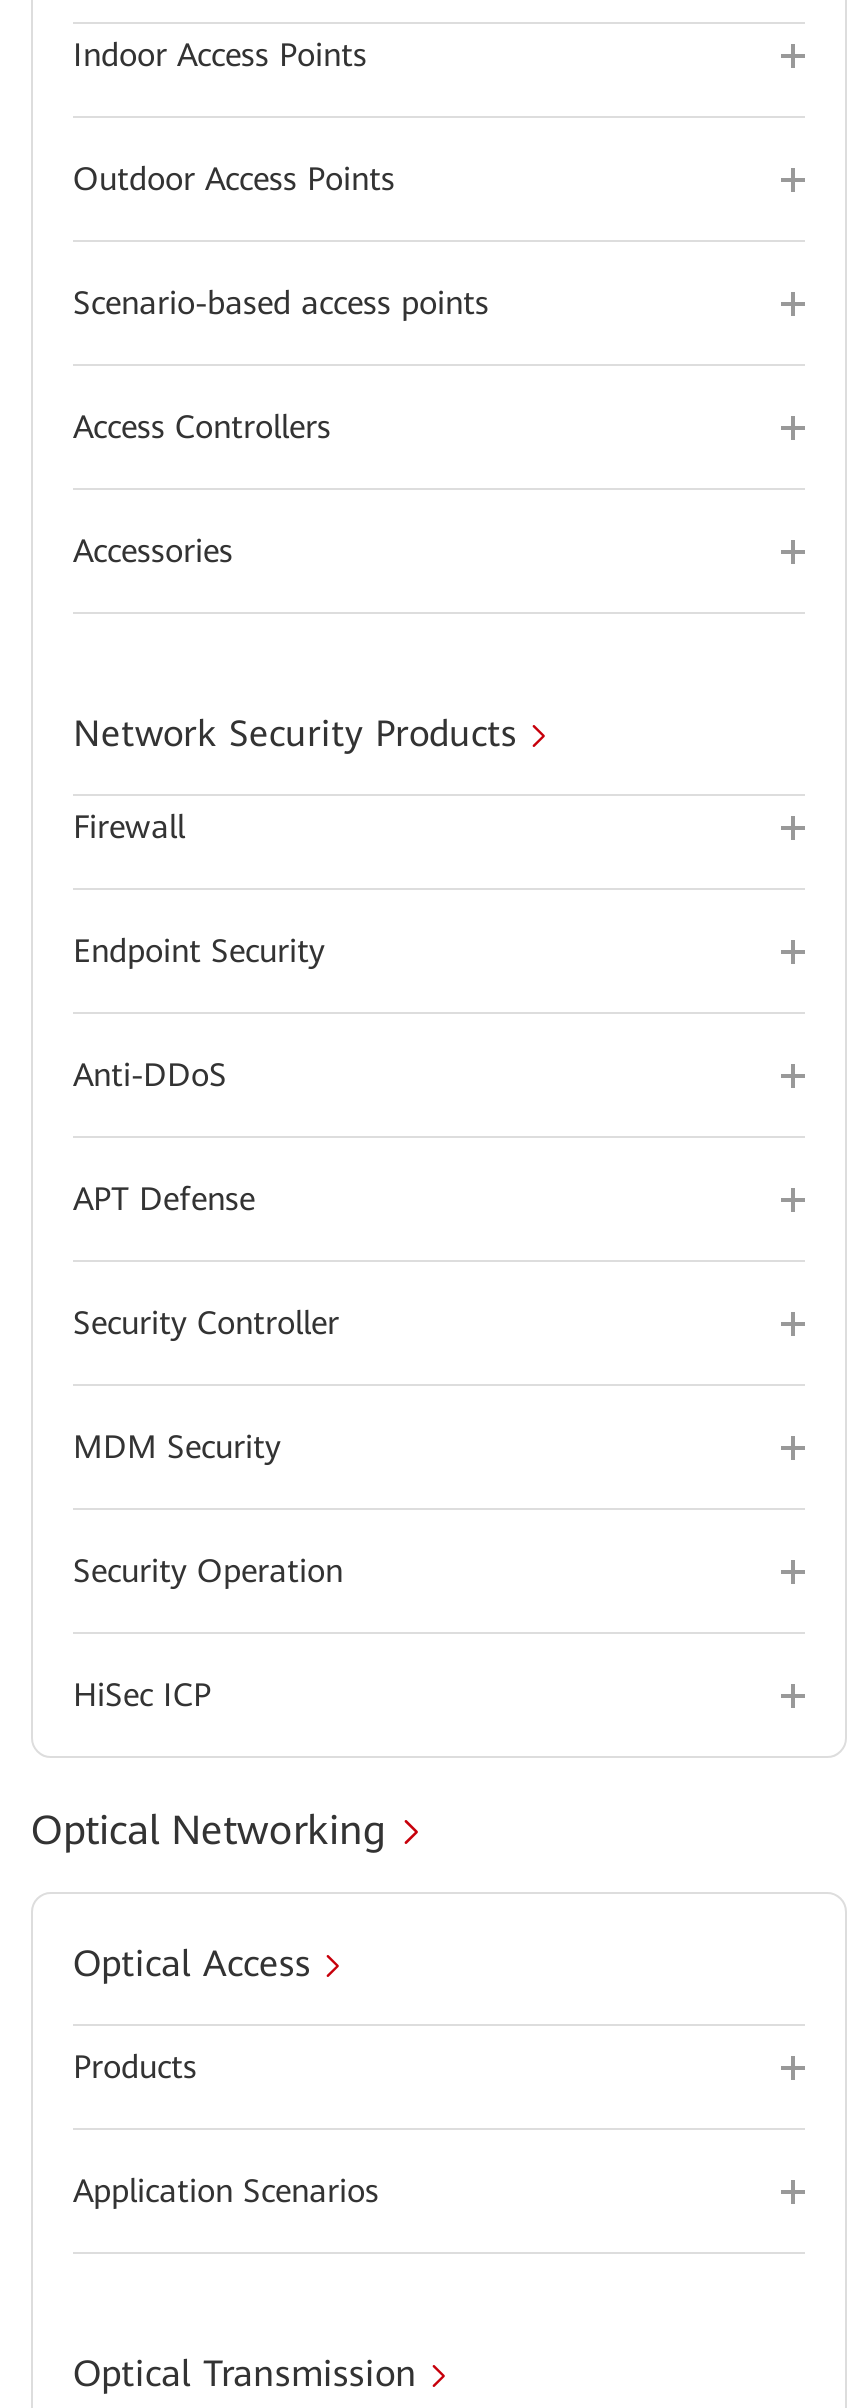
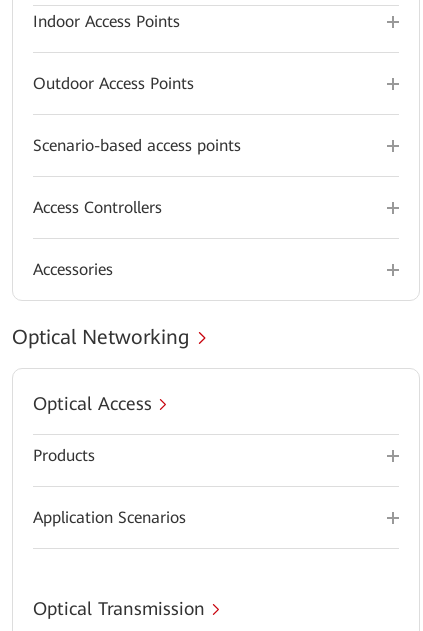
- Network Security Products
- Firewall
- Endpoint Security
- Anti-DDoS
- APT Defense
- Security Controller
- MDM Security
- Security Operation
- HiSec ICP
